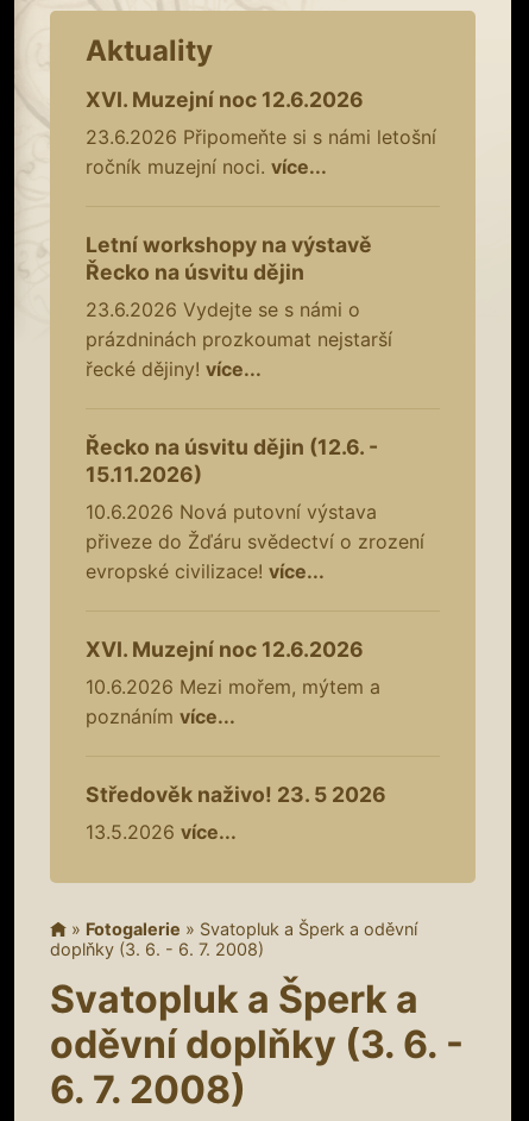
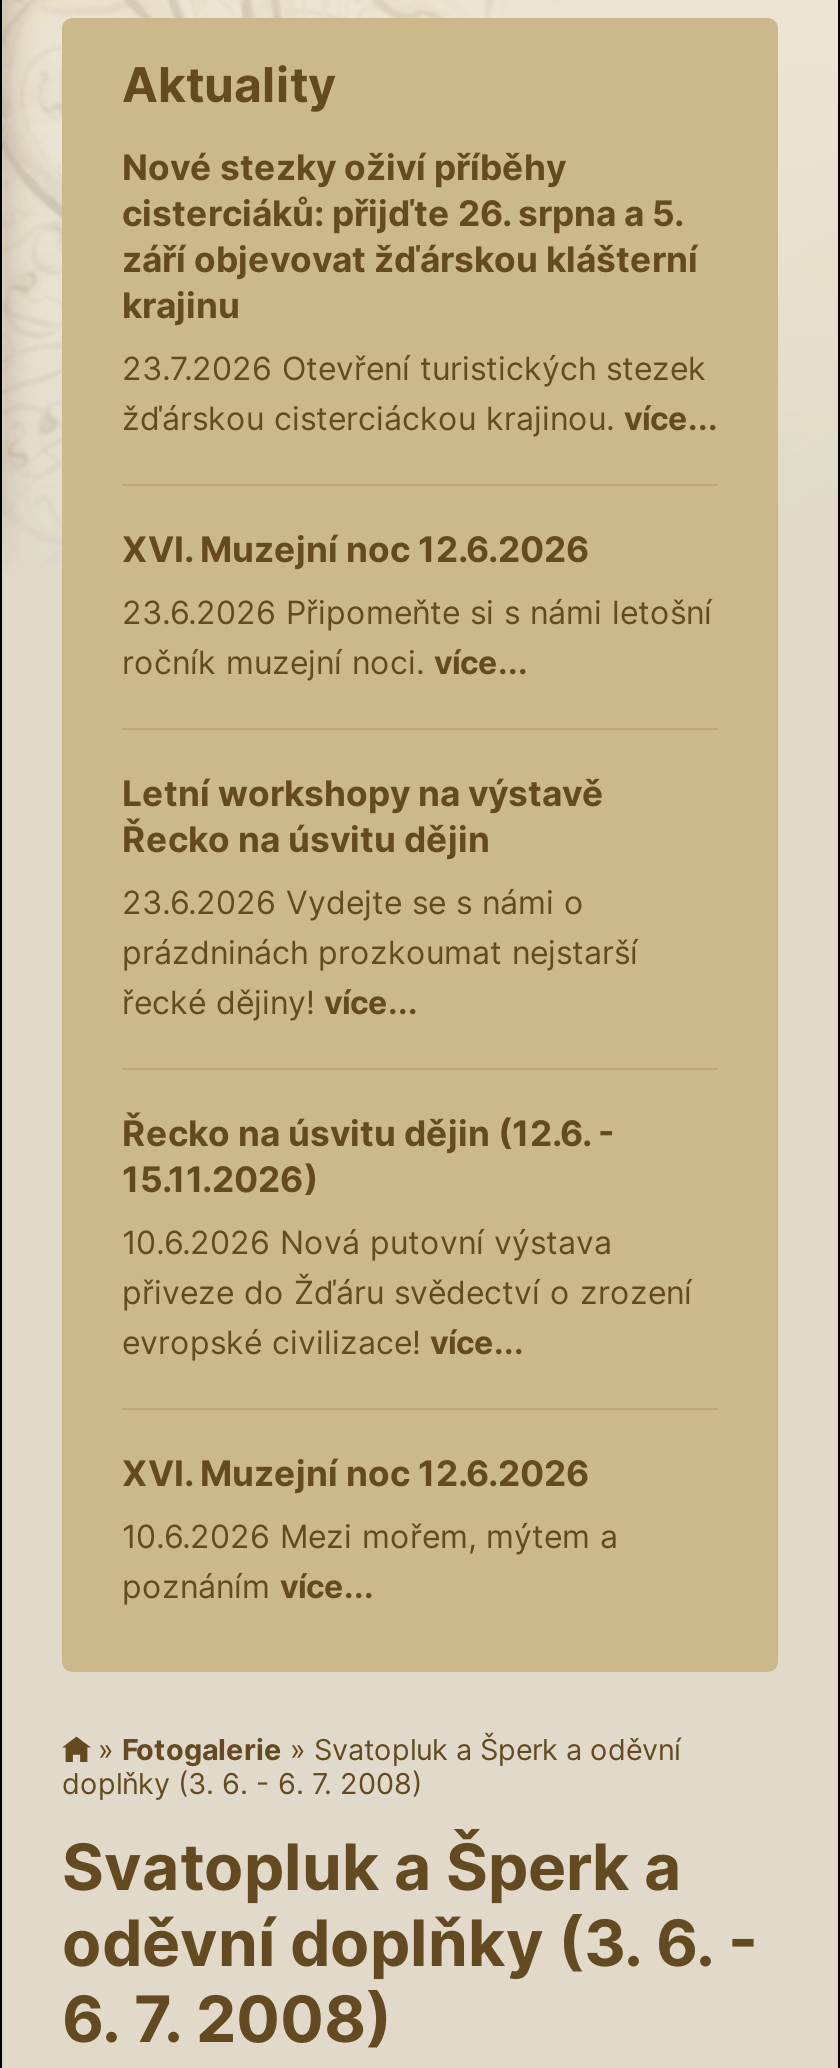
+ Nové stezky oživí příběhy
+ cisterciáků: přijďte 26. srpna a 5.
+ září objevovat žďárskou klášterní
+ krajinu
+ 23.7.2026 Otevření turistických stezek
+ žďárskou cisterciáckou krajinou. více...

moved down: XVI. Muzejní noc 12.6.2026 | 23.6.2026 Připomeňte si s námi letošní | ročník muzejní noci. více... | ... | 10.6.2026 Mezi mořem, mýtem a | poznáním více...

- Středověk naživo! 23. 5 2026
- 13.5.2026 více...
